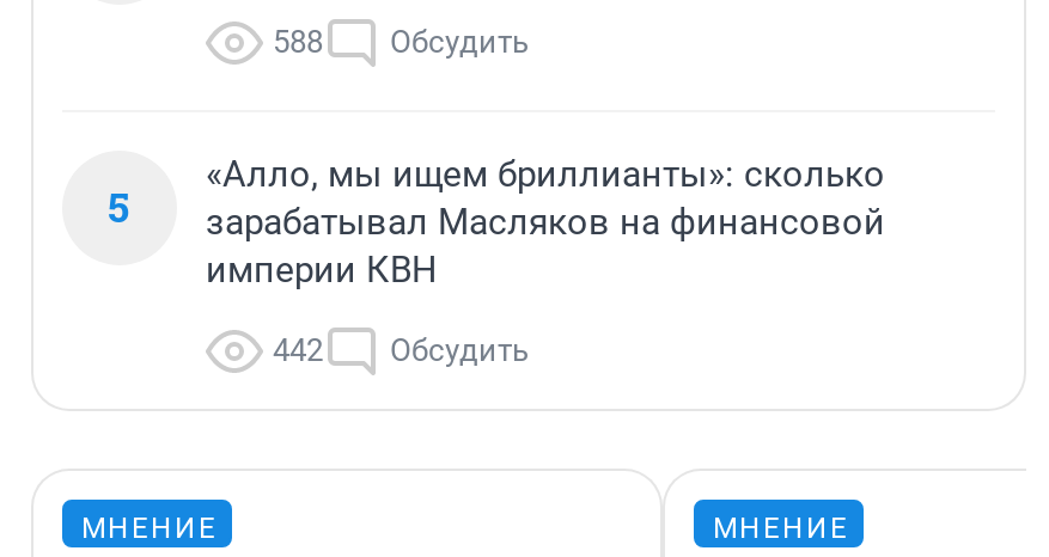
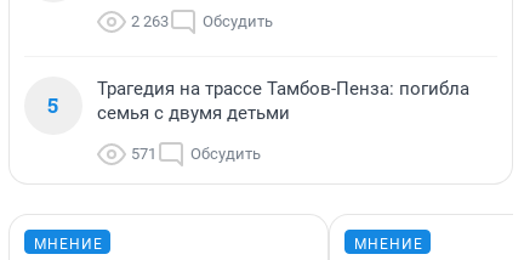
- 588 Обсудить
+ 2 263 Обсудить

- «Алло, мы ищем бриллианты»: сколько
- зарабатывал Масляков на финансовой
- империи КВН
+ Трагедия на трассе Тамбов-Пенза: погибла
+ семья с двумя детьми

- 442 Обсудить
+ 571 Обсудить
